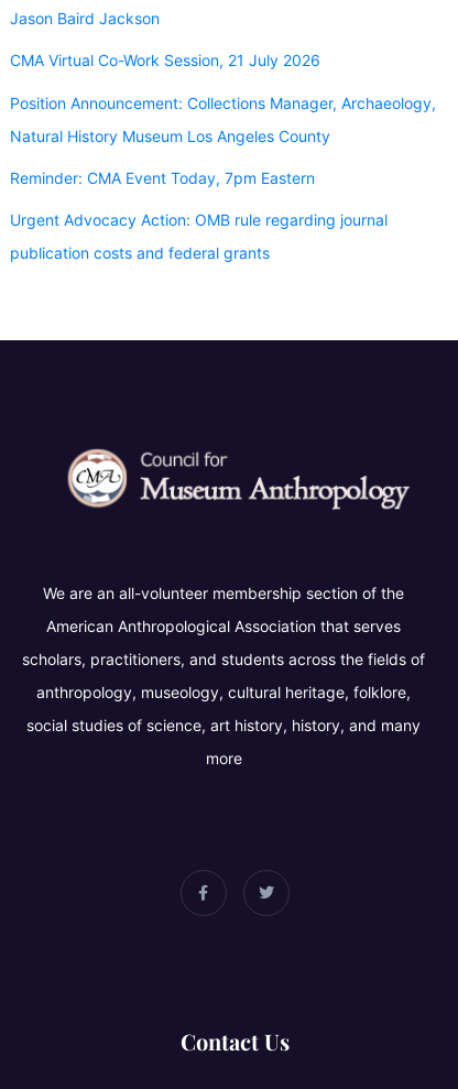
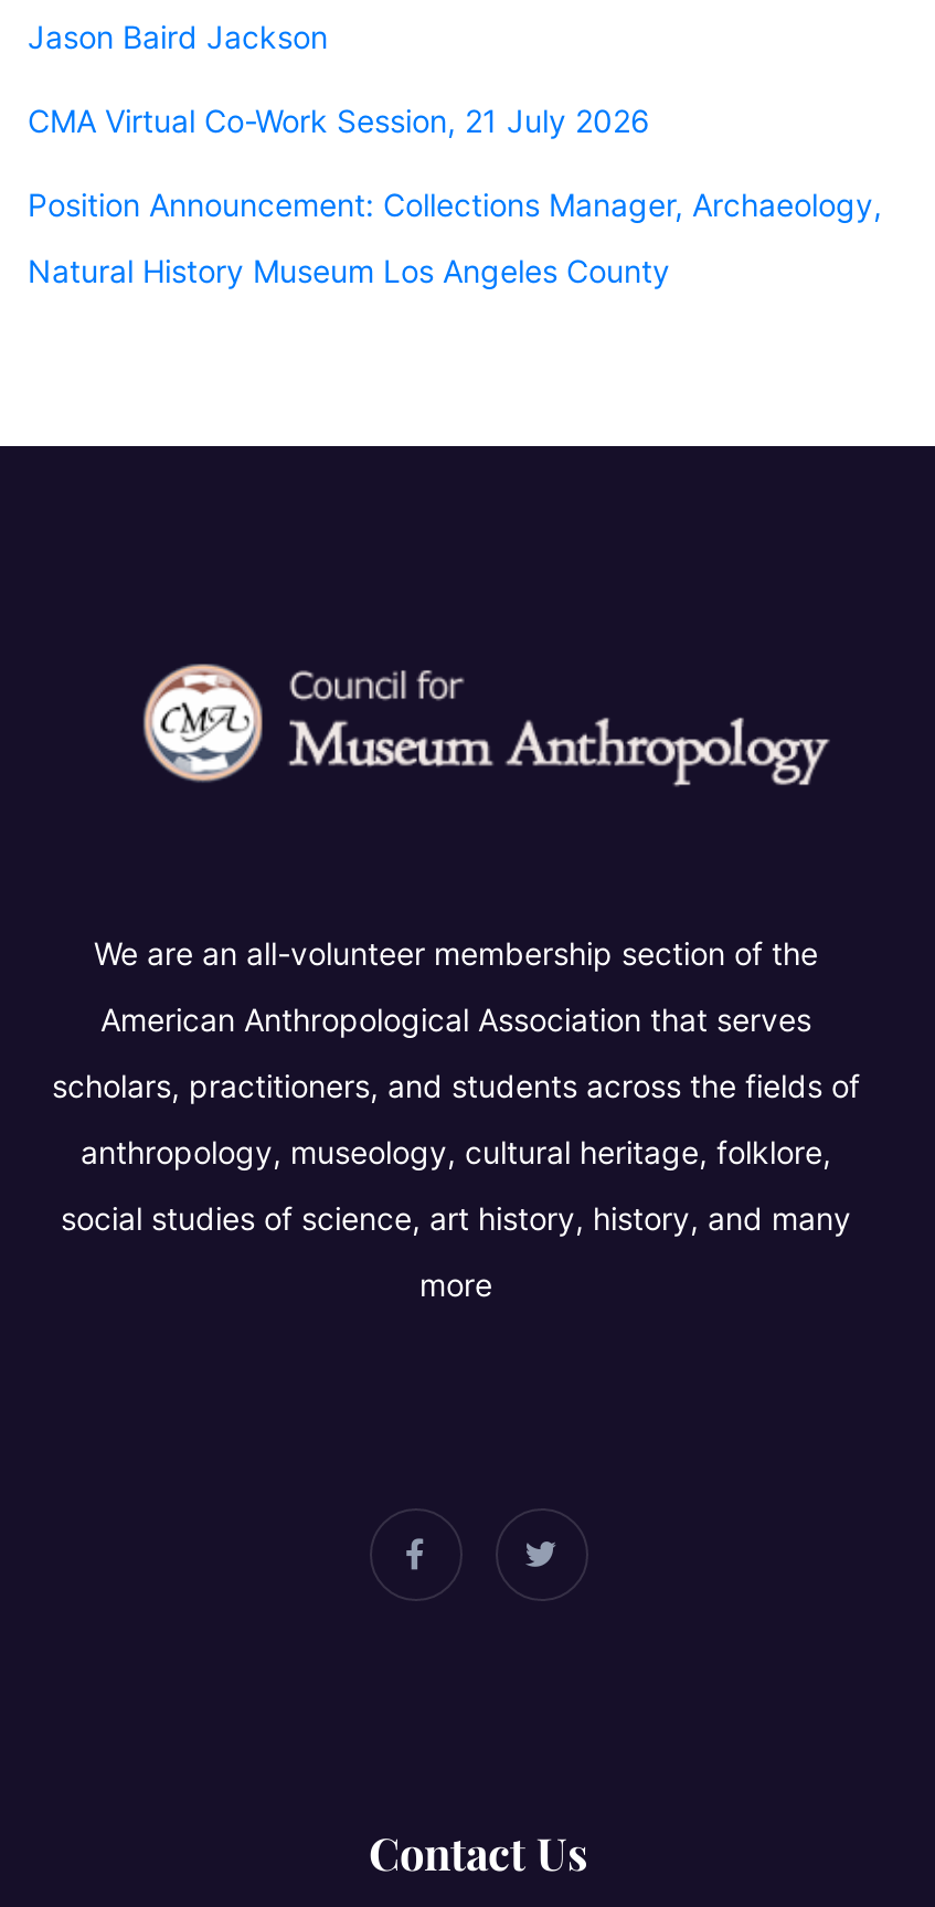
- Reminder: CMA Event Today, 7pm Eastern
- Urgent Advocacy Action: OMB rule regarding journal
- publication costs and federal grants
